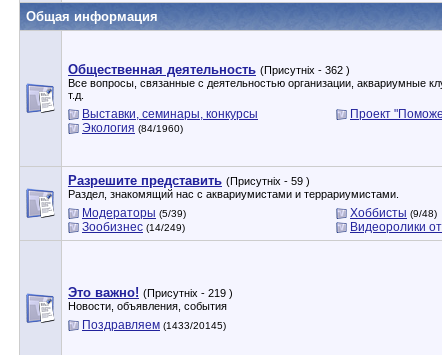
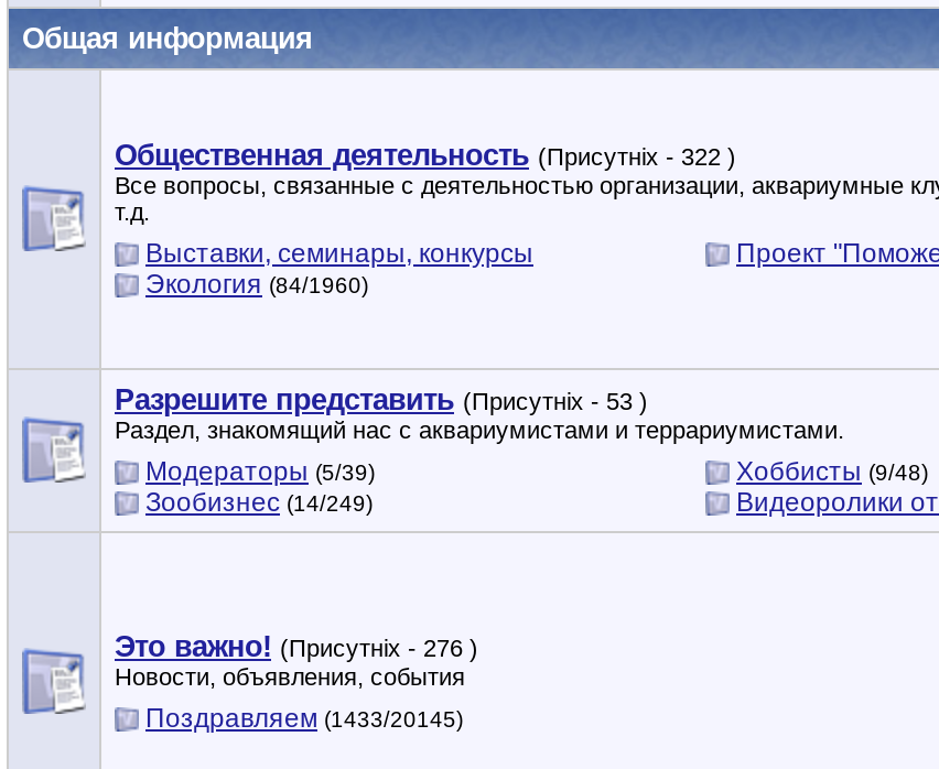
- Общественная деятельность (Присутніх - 362 )
+ Общественная деятельность (Присутніх - 322 )

- Разрешите представить (Присутніх - 59 )
+ Разрешите представить (Присутніх - 53 )

- Это важно! (Присутніх - 219 )
+ Это важно! (Присутніх - 276 )
